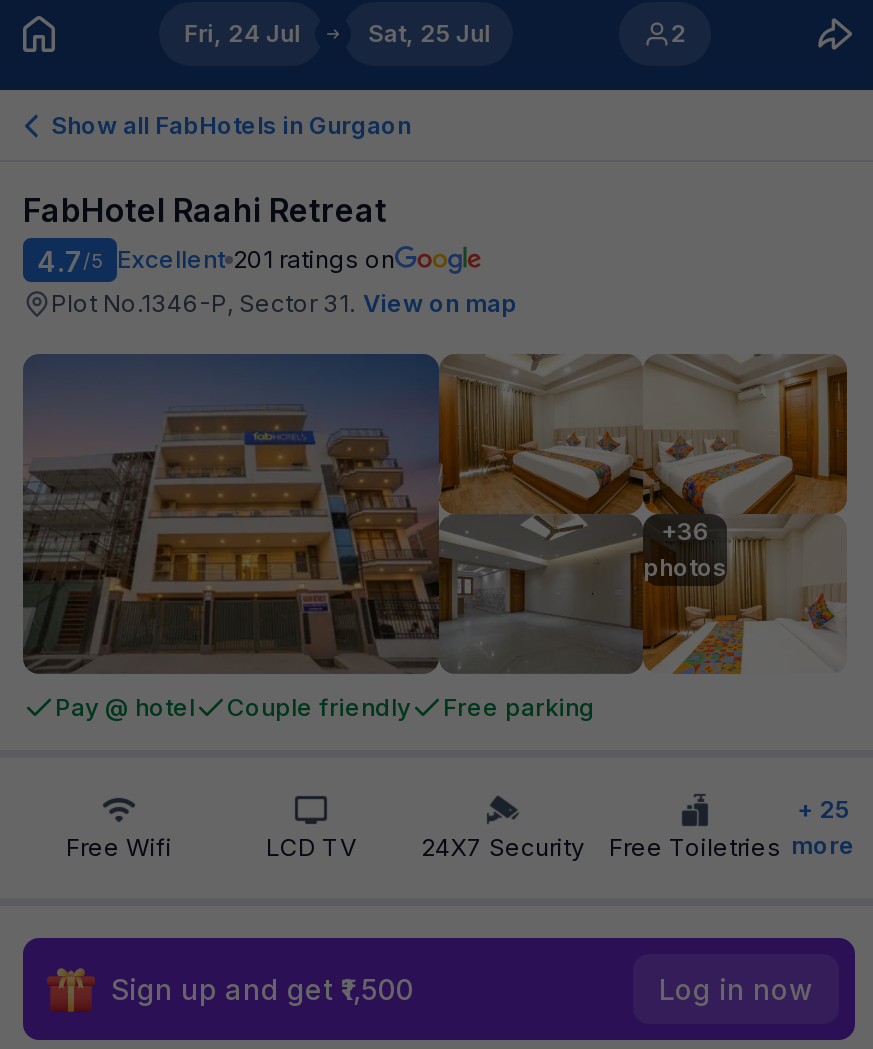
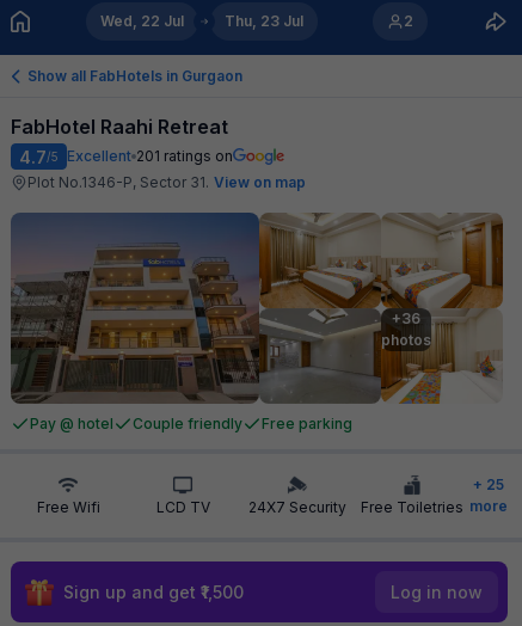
- Fri, 24 Jul
+ Wed, 22 Jul

- Sat, 25 Jul
+ Thu, 23 Jul
